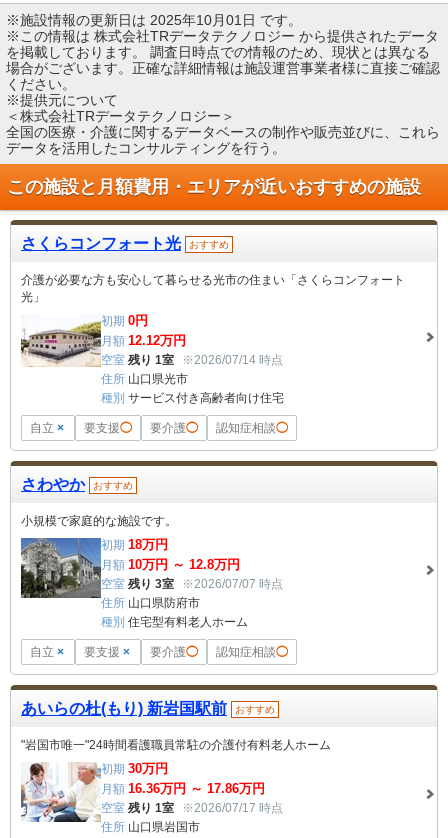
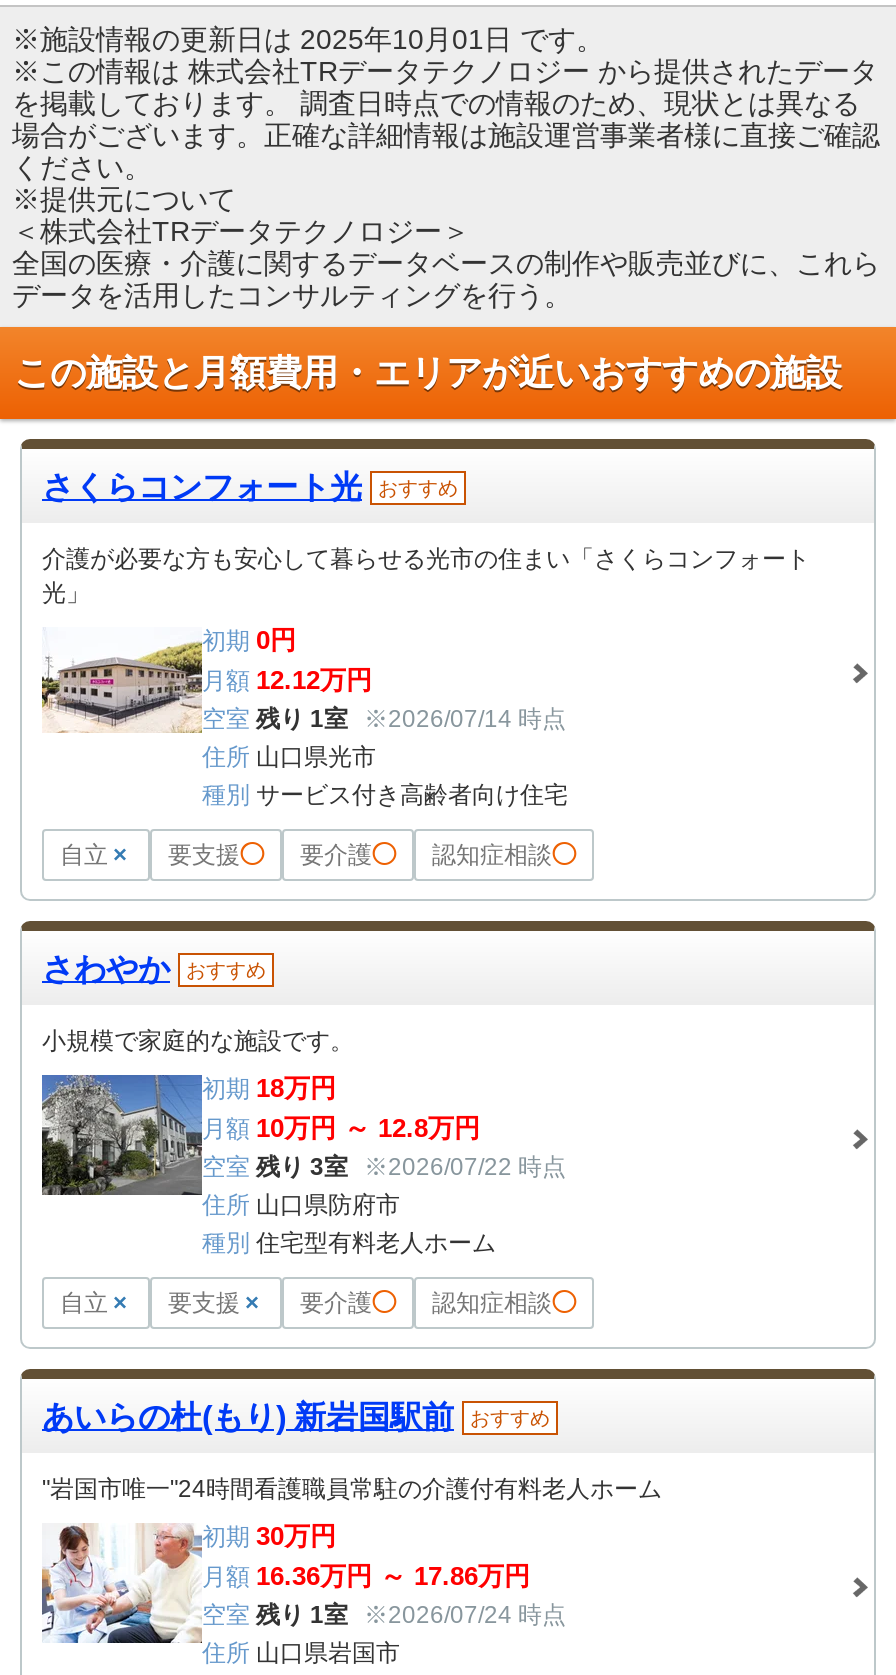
- 空室 残り 3室 ※2026/07/07 時点
+ 空室 残り 3室 ※2026/07/22 時点

- 空室 残り 1室 ※2026/07/17 時点
+ 空室 残り 1室 ※2026/07/24 時点
